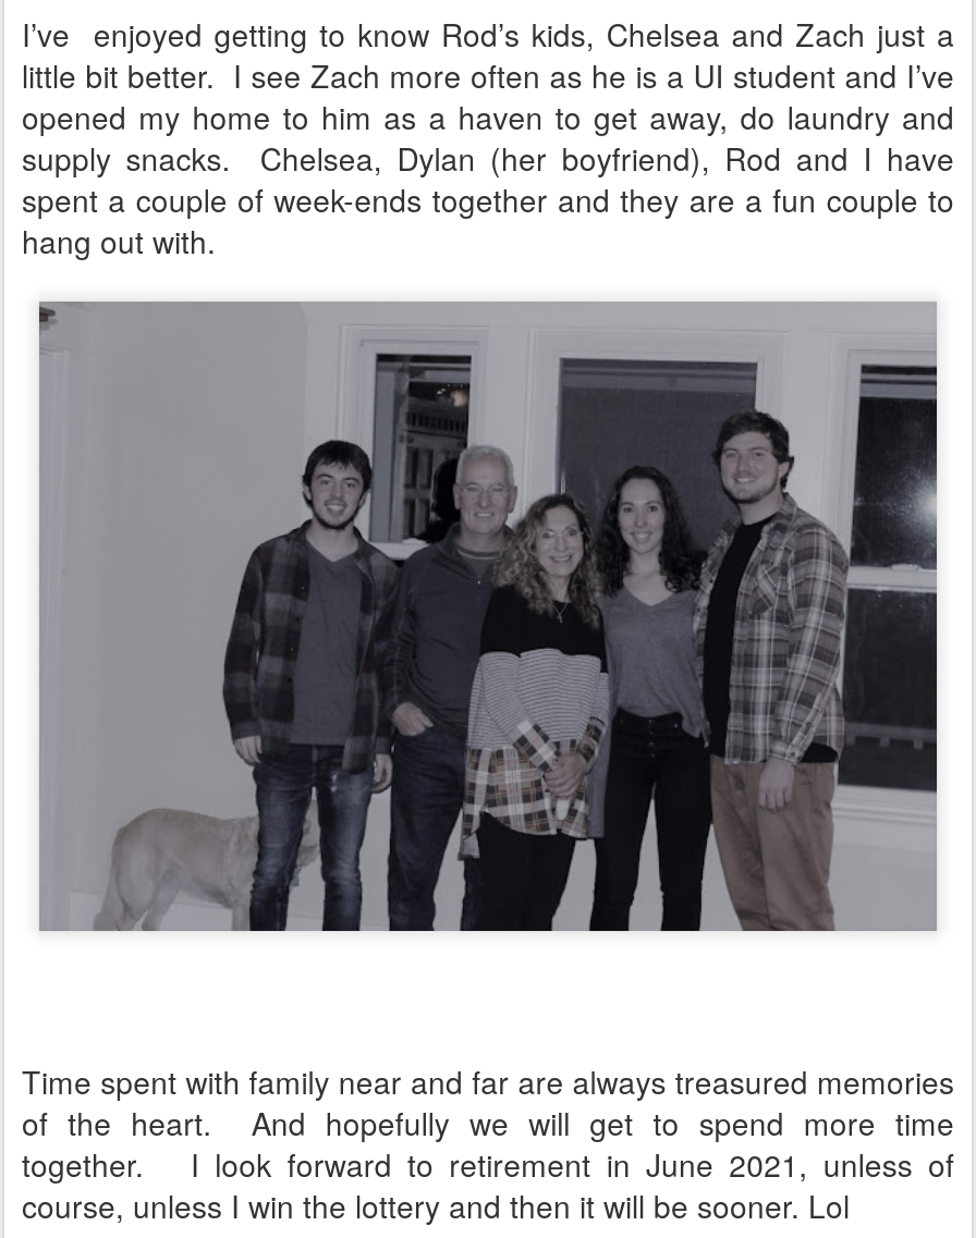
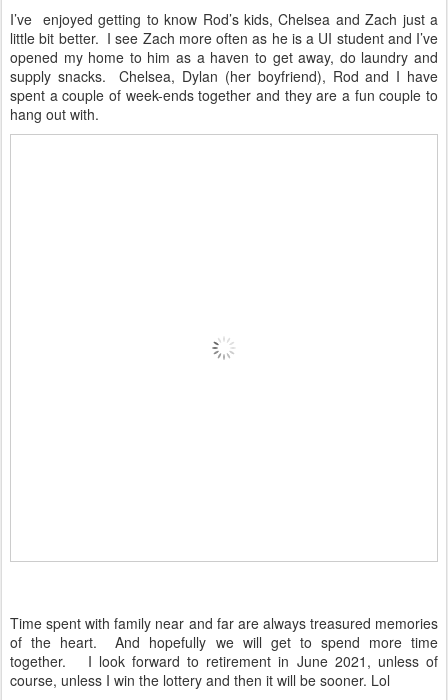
- [image]
